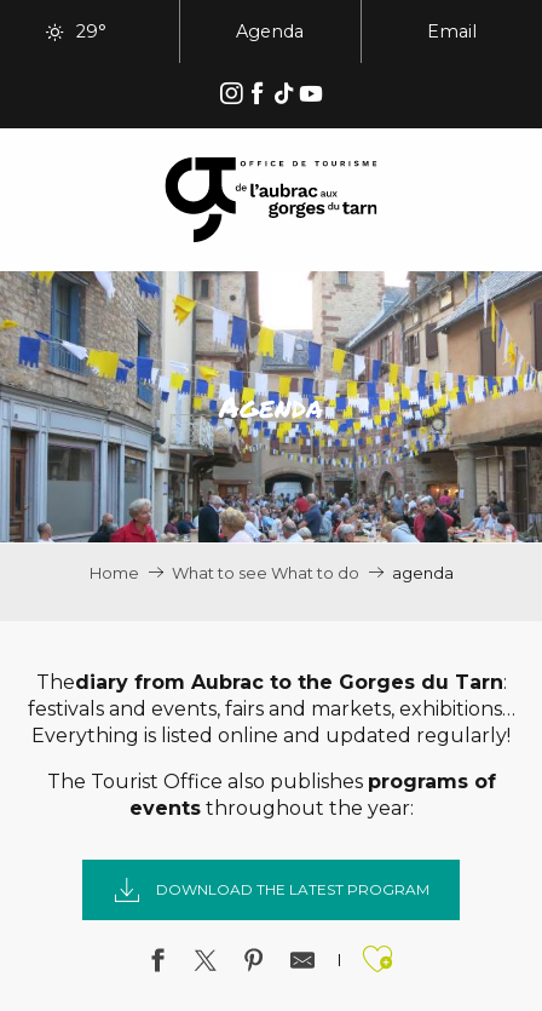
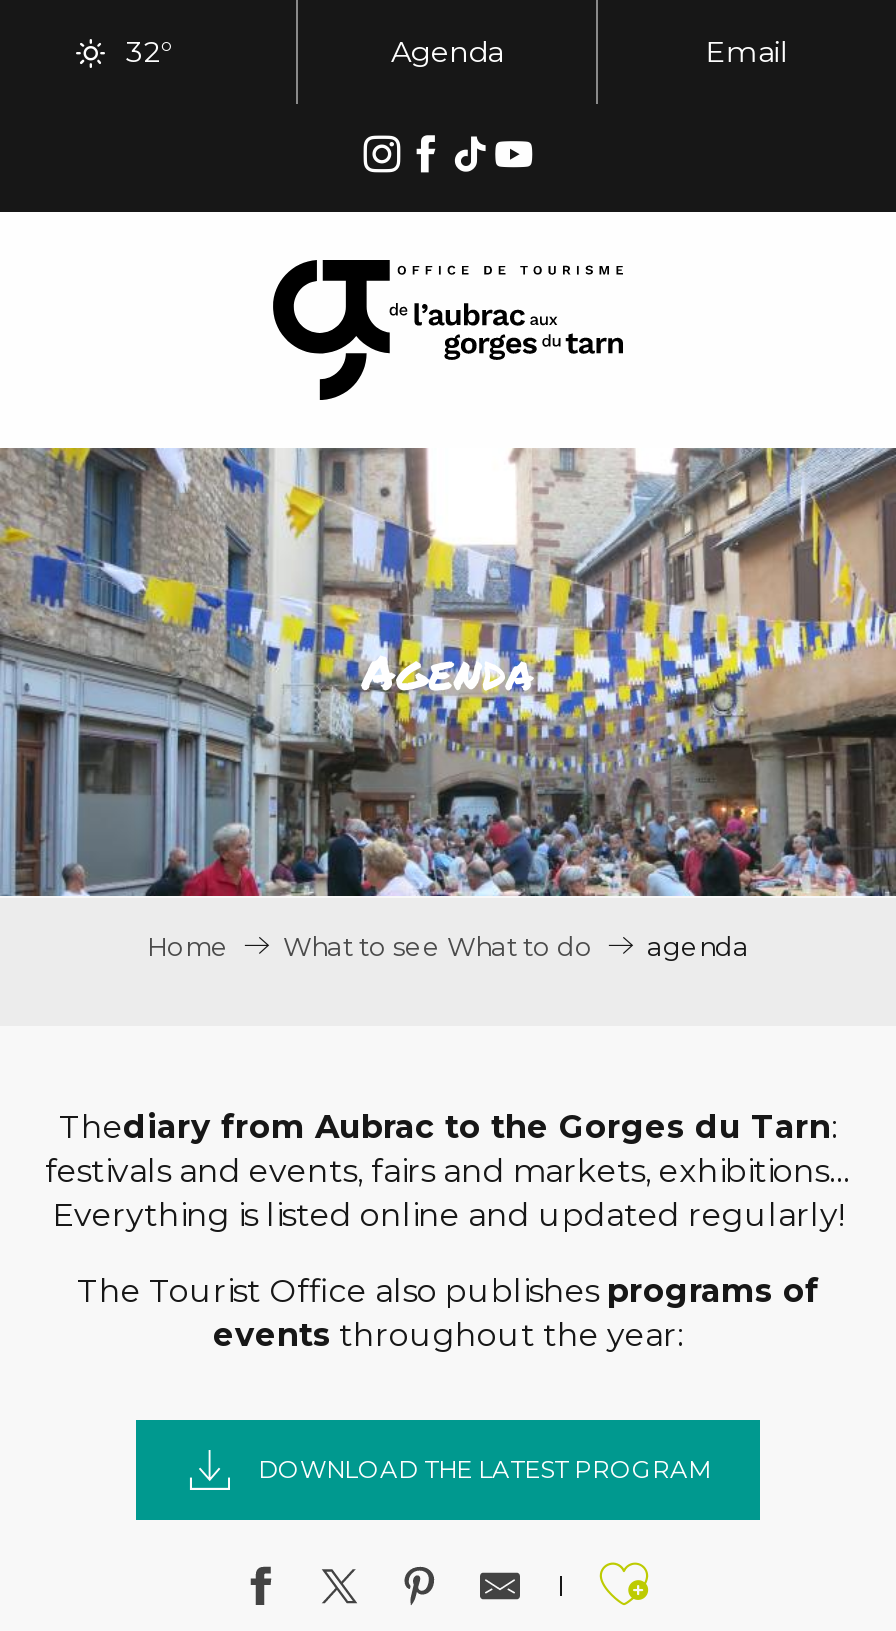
- 29°
+ 32°
